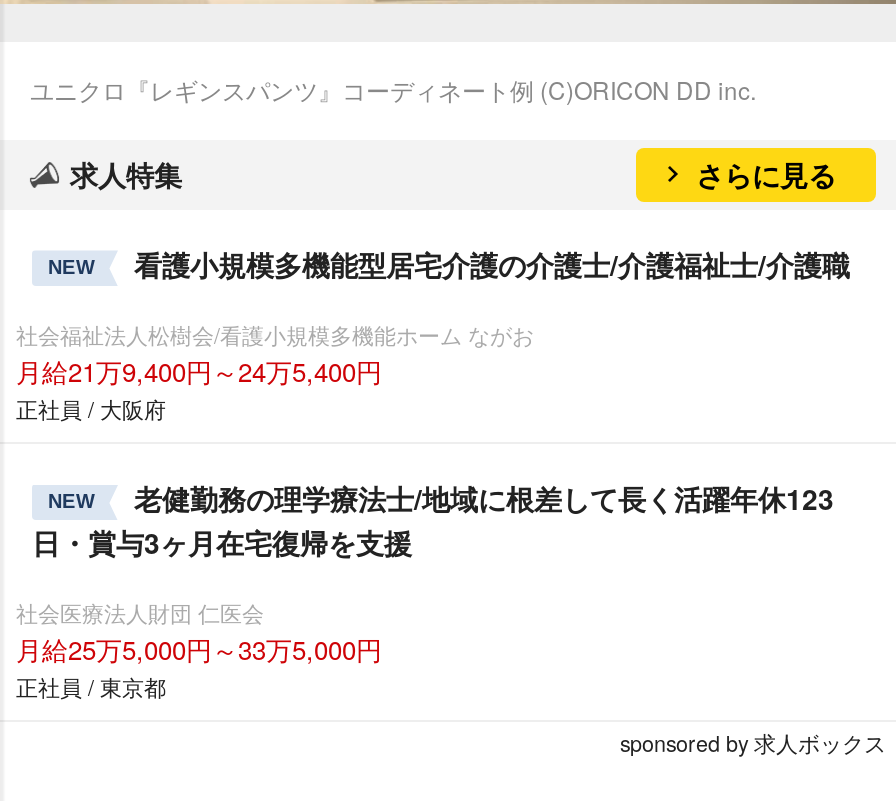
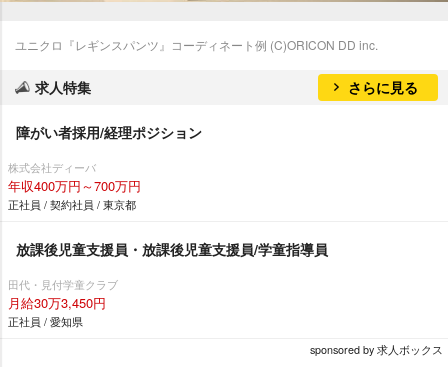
- NEW
- 看護小規模多機能型居宅介護の介護士/介護福祉士/介護職
+ 障がい者採用/経理ポジション

- 社会福祉法人松樹会/看護小規模多機能ホーム ながお
- 月給21万9,400円～24万5,400円
- 正社員 / 大阪府
+ 株式会社ディーバ
+ 年収400万円～700万円
+ 正社員 / 契約社員 / 東京都

- NEW
- 老健勤務の理学療法士/地域に根差して長く活躍年休123
- 日・賞与3ヶ月在宅復帰を支援
+ 放課後児童支援員・放課後児童支援員/学童指導員

- 社会医療法人財団 仁医会
- 月給25万5,000円～33万5,000円
- 正社員 / 東京都
+ 田代・見付学童クラブ
+ 月給30万3,450円
+ 正社員 / 愛知県
